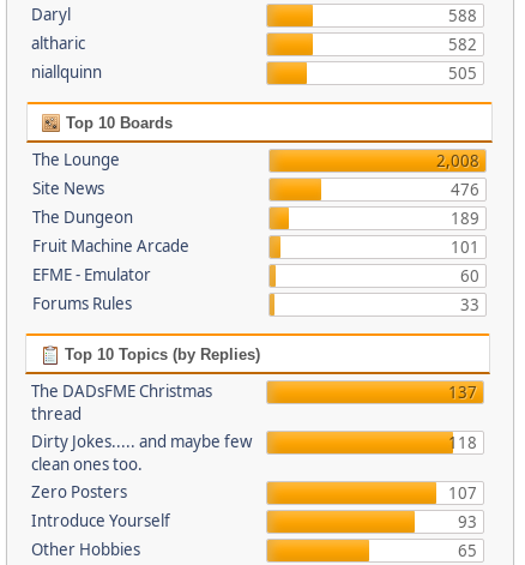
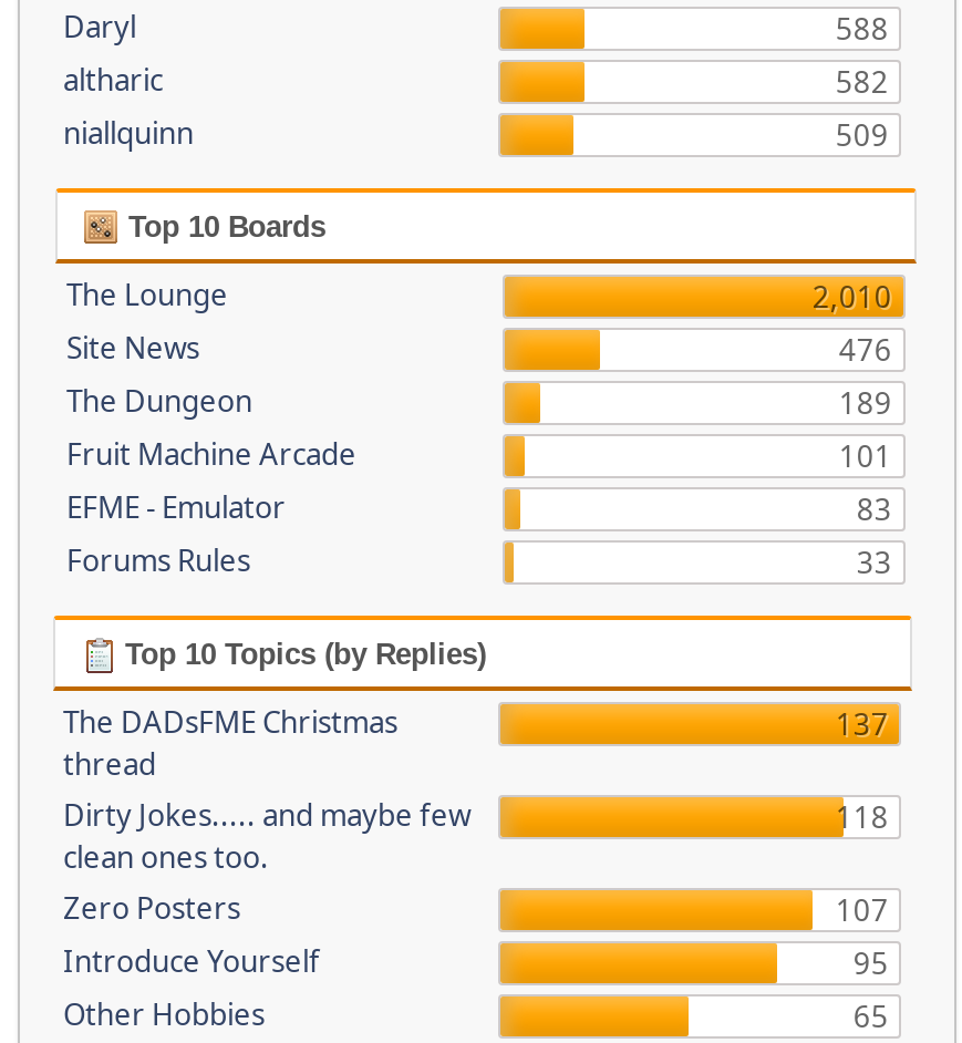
- 505
+ 509

- 2,008
+ 2,010

- 60
+ 83

- 93
+ 95
